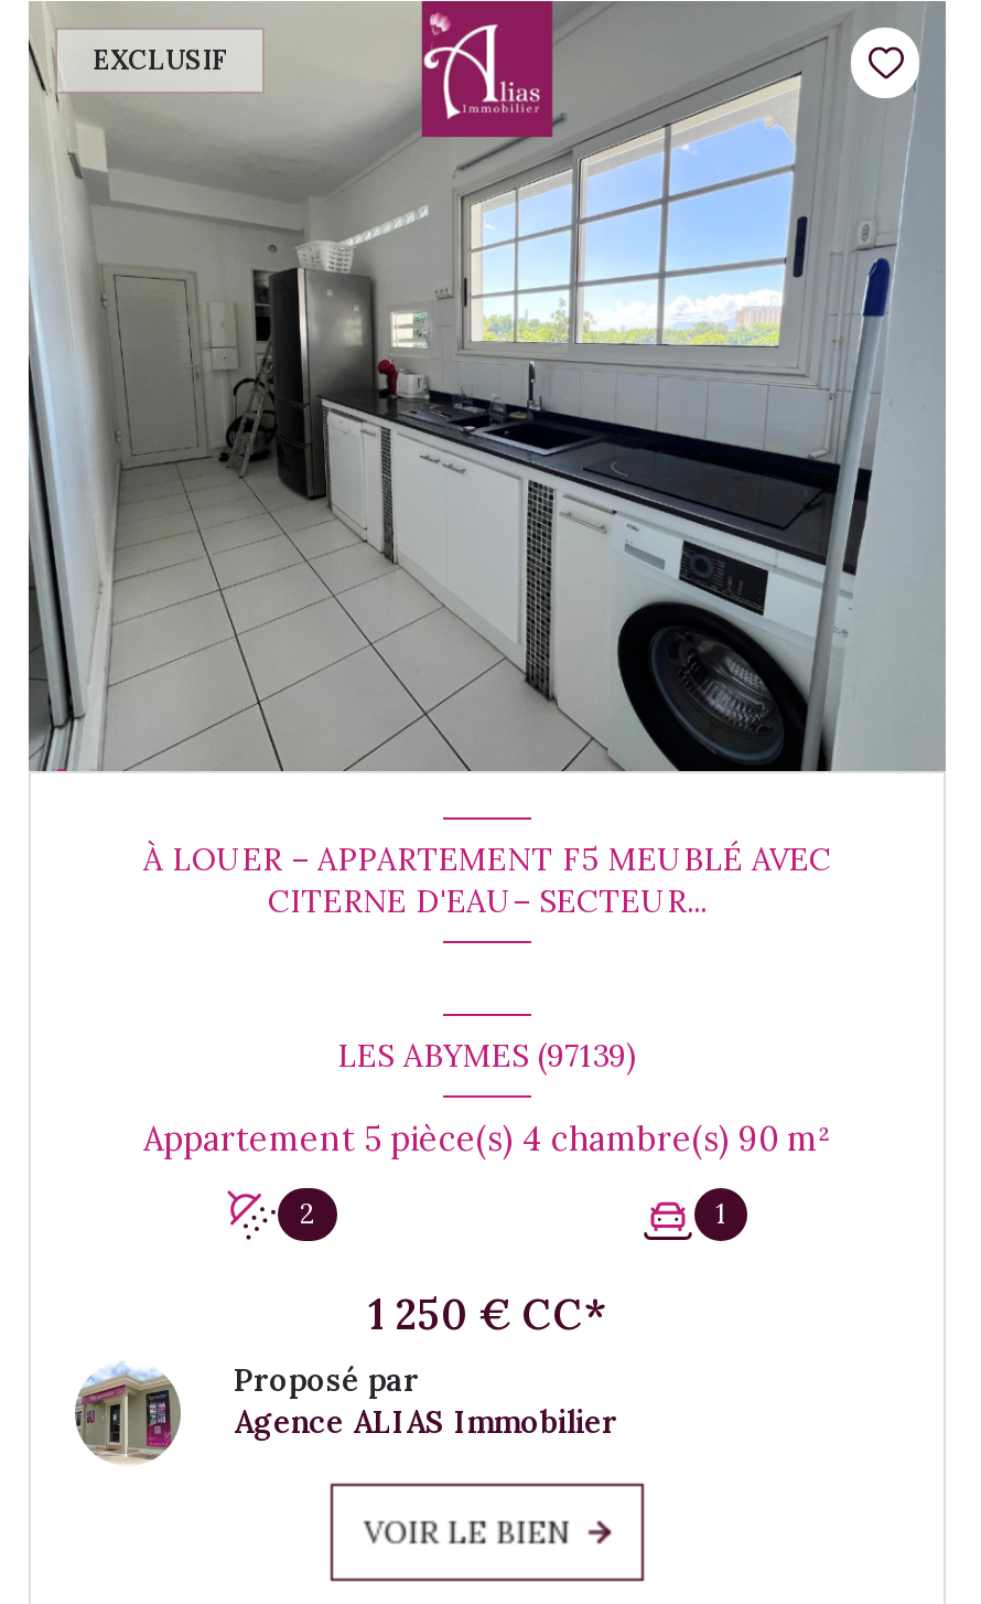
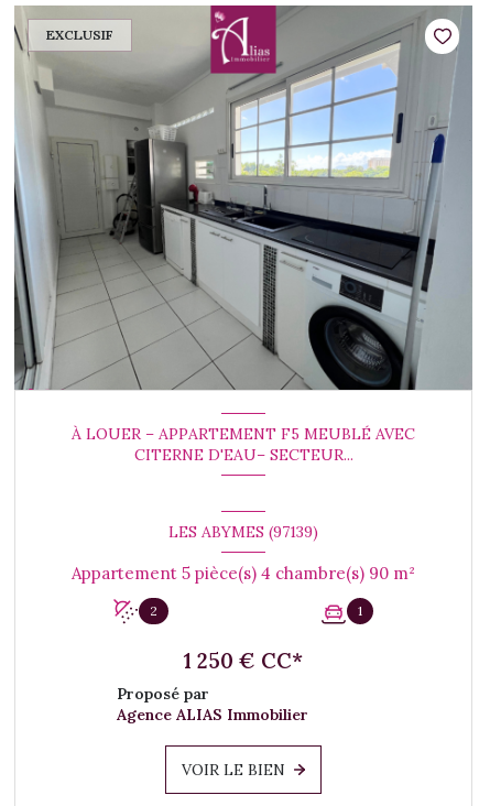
- [image]
